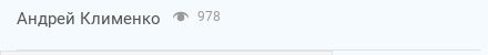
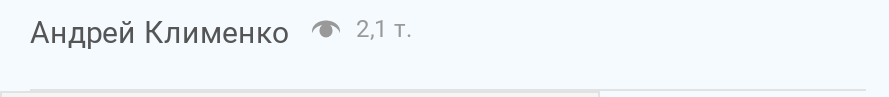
- 978
+ 2,1 т.
